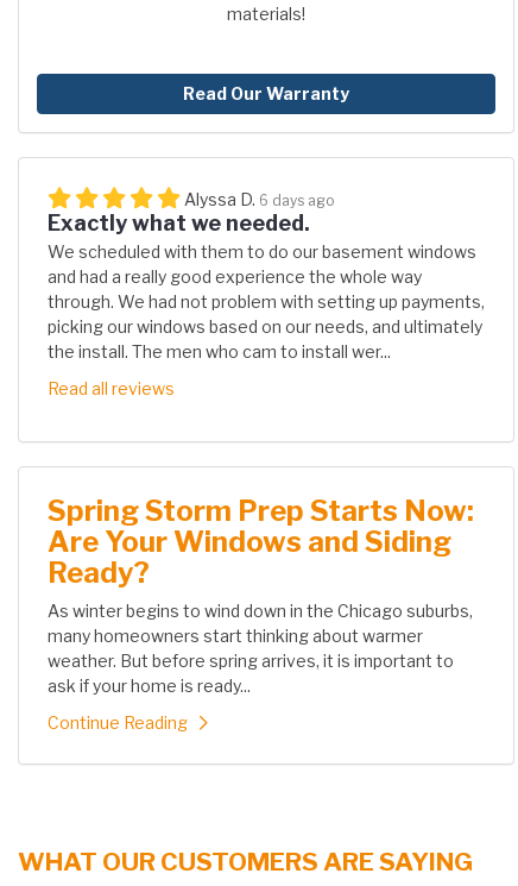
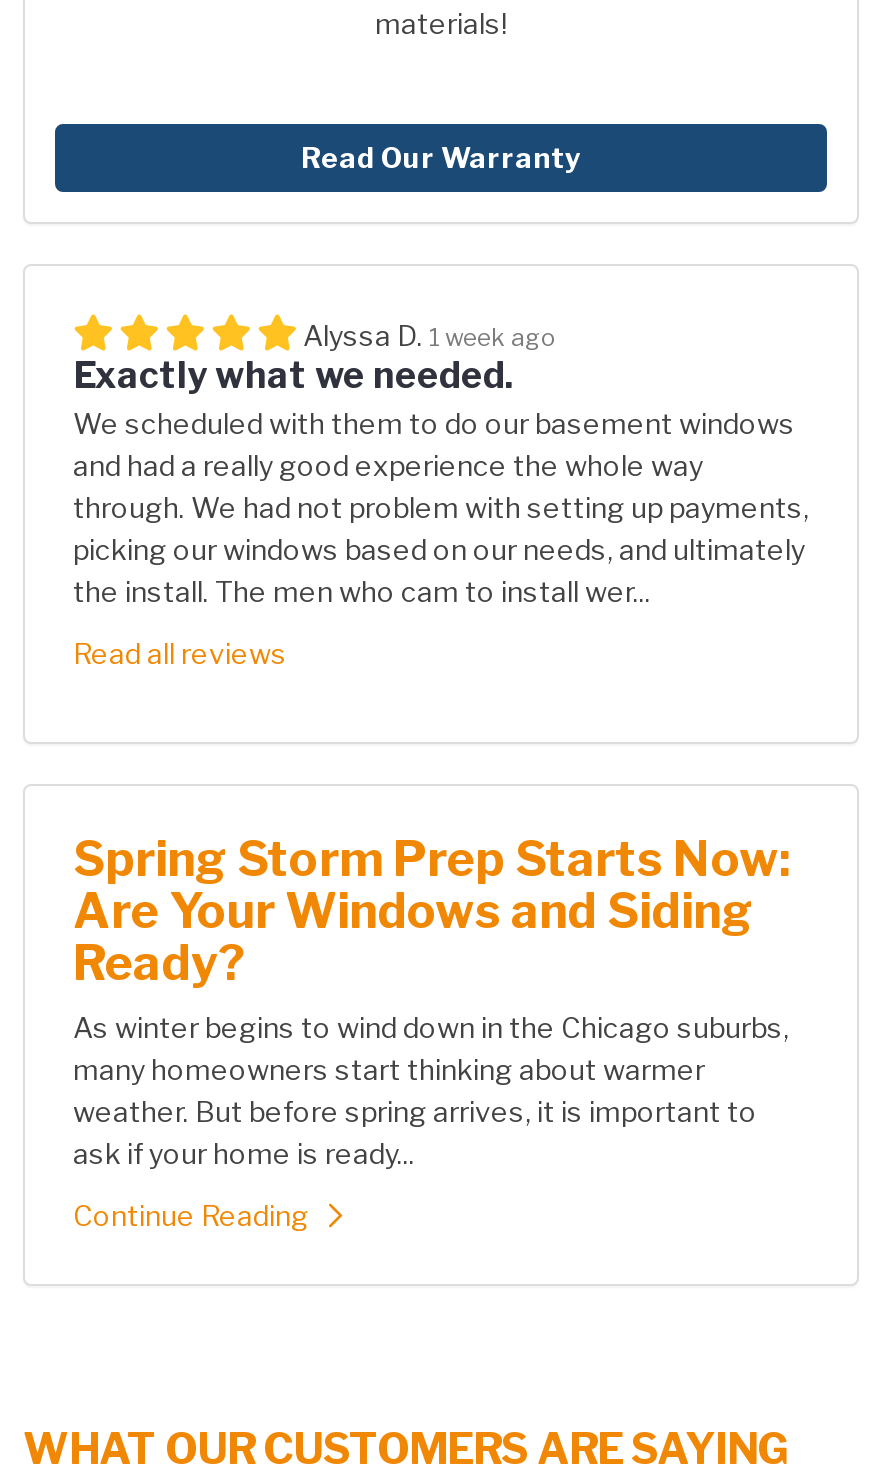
- Alyssa D. 6 days ago
+ Alyssa D. 1 week ago
